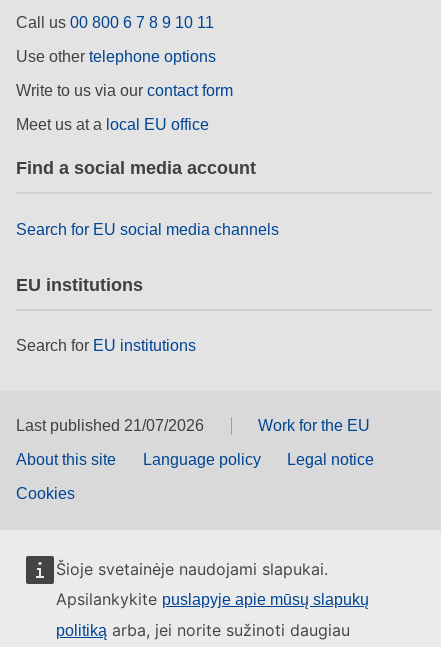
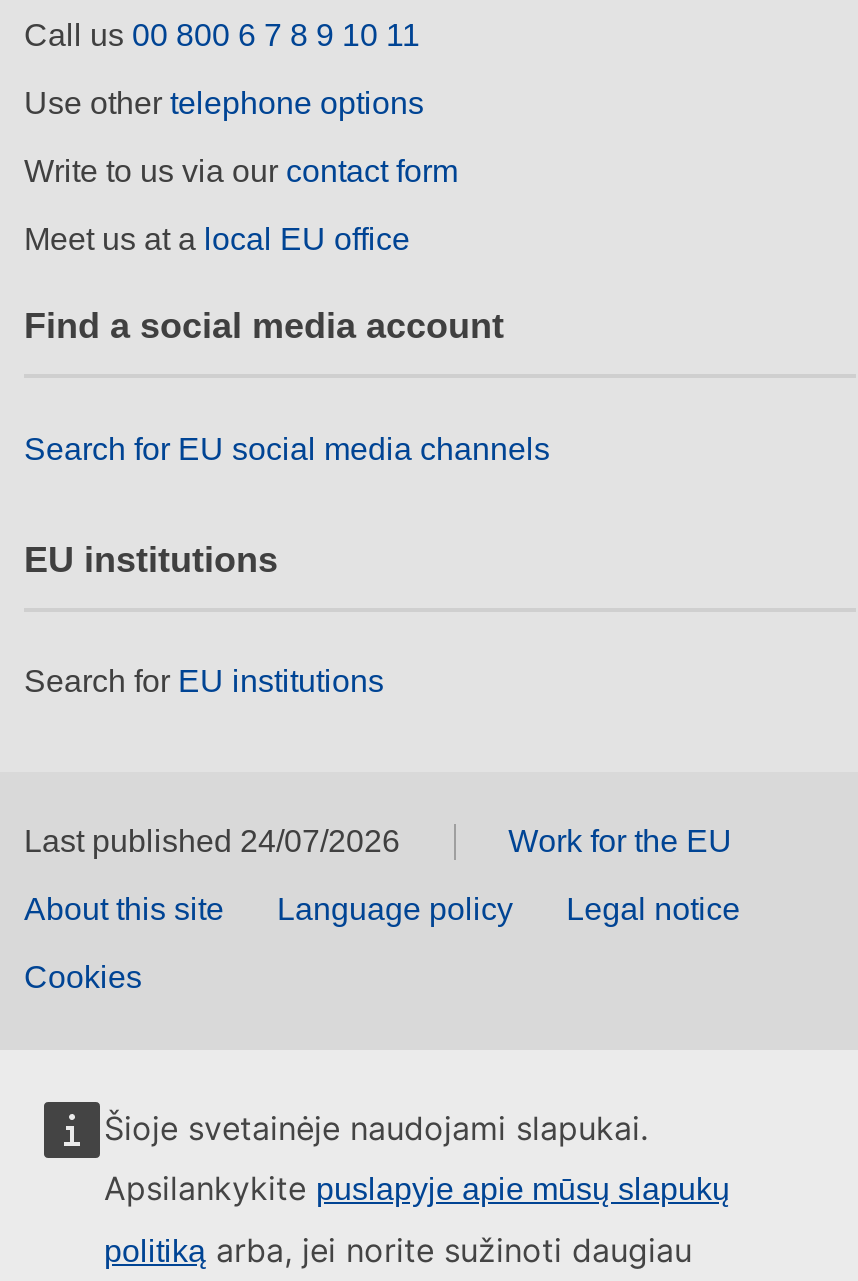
- Last published 21/07/2026
+ Last published 24/07/2026
